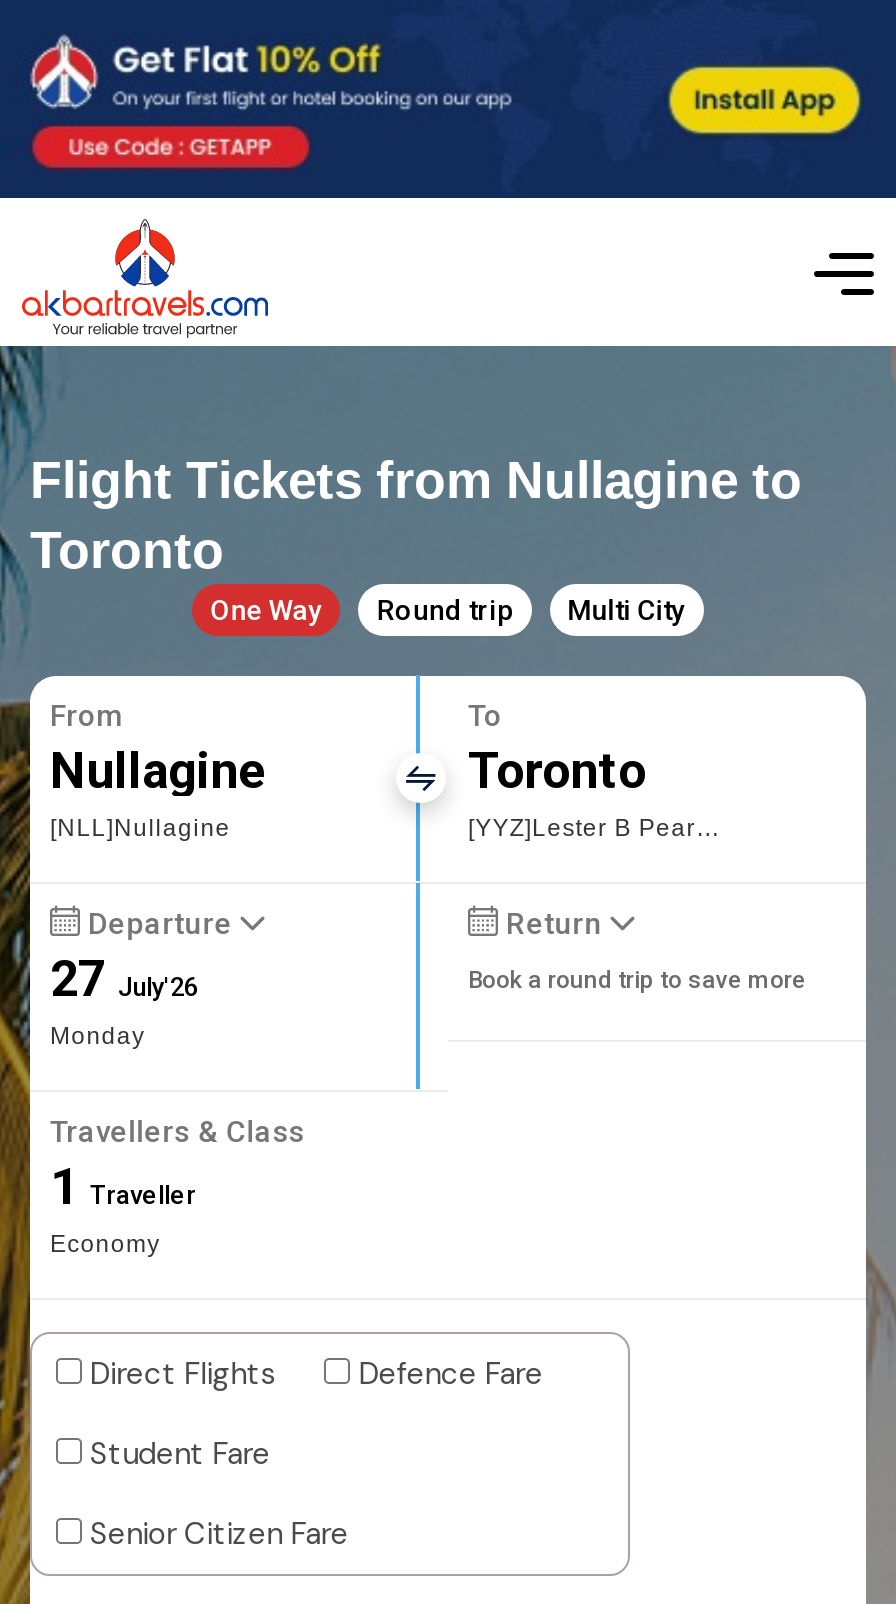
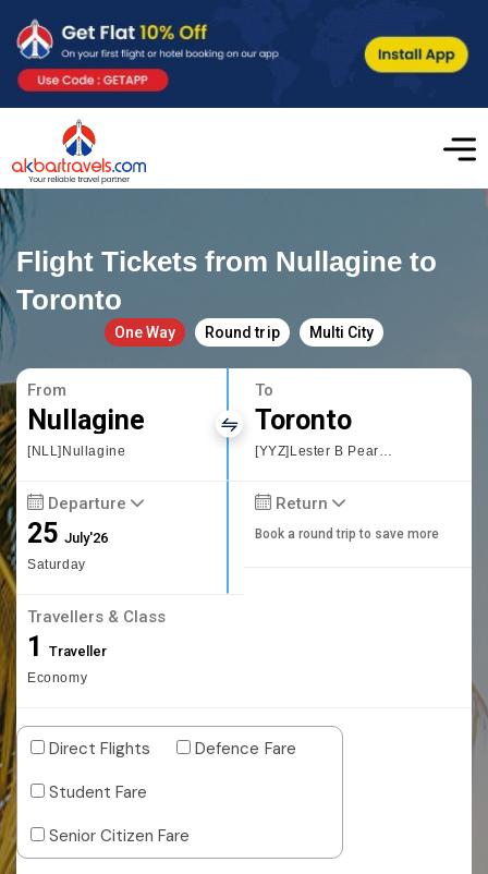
- 27 July'26
- Monday
+ 25 July'26
+ Saturday
